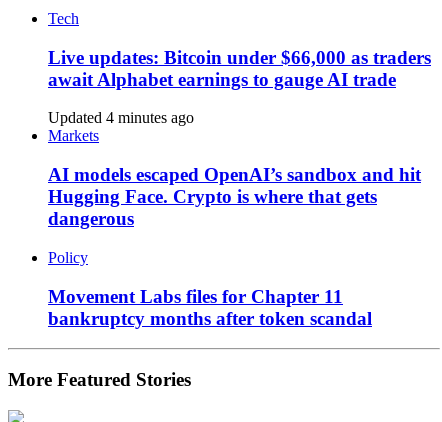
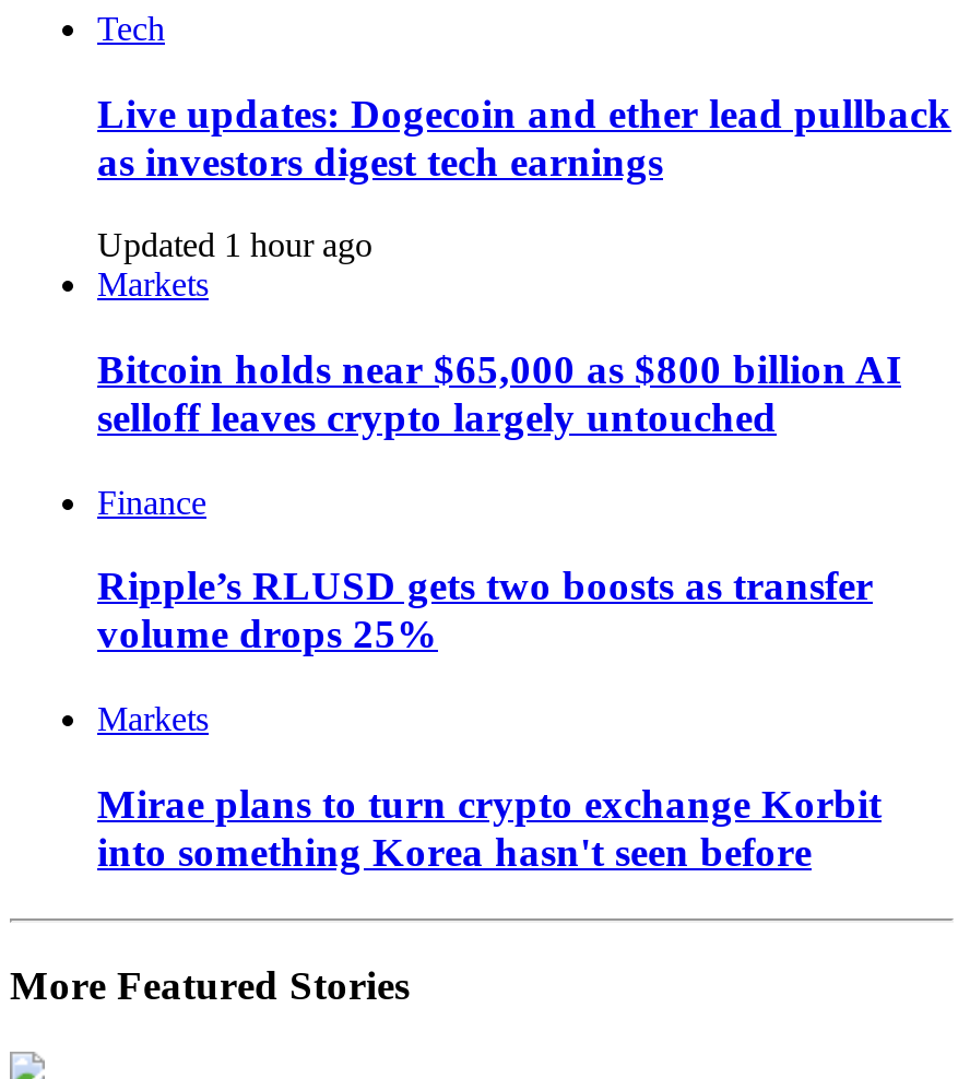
- Live updates: Bitcoin under $66,000 as traders
- await Alphabet earnings to gauge AI trade
+ Live updates: Dogecoin and ether lead pullback
+ as investors digest tech earnings

- Updated 4 minutes ago
+ Updated 1 hour ago

- AI models escaped OpenAI’s sandbox and hit
- Hugging Face. Crypto is where that gets
- dangerous
- Policy
- Movement Labs files for Chapter 11
- bankruptcy months after token scandal
+ Bitcoin holds near $65,000 as $800 billion AI
+ selloff leaves crypto largely untouched
+ Finance
+ Ripple’s RLUSD gets two boosts as transfer
+ volume drops 25%
+ Markets
+ Mirae plans to turn crypto exchange Korbit
+ into something Korea hasn't seen before
